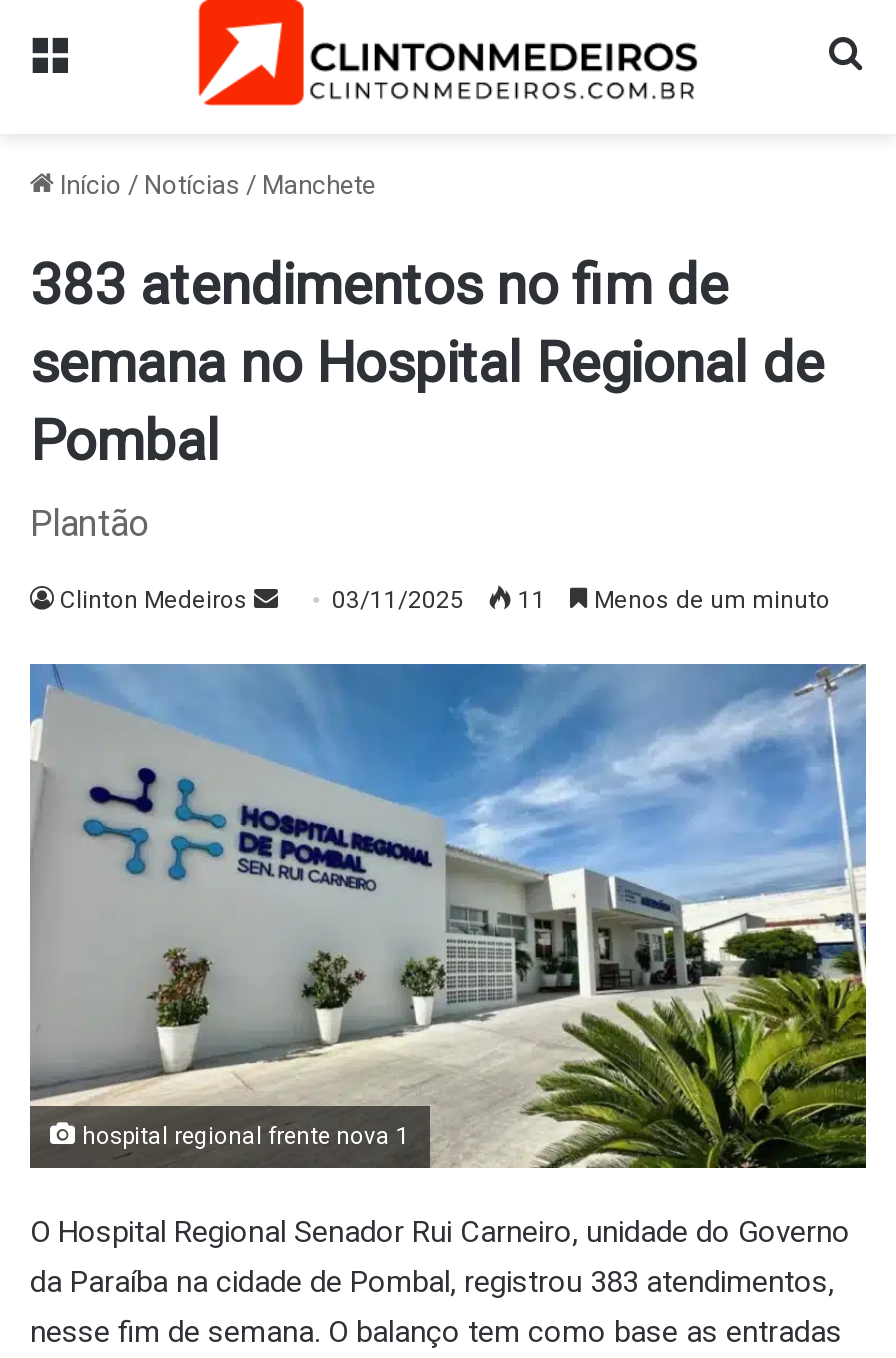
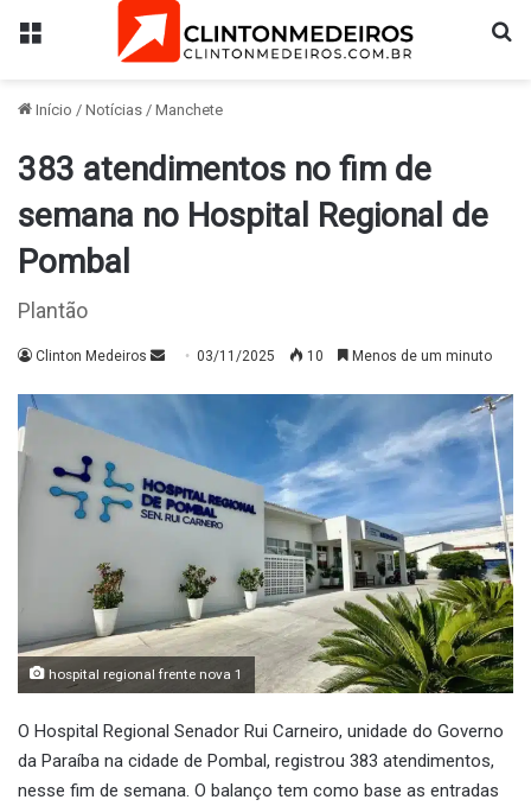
- 11
+ 10
